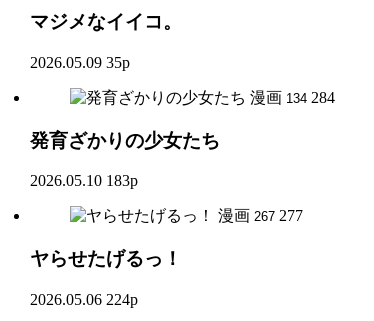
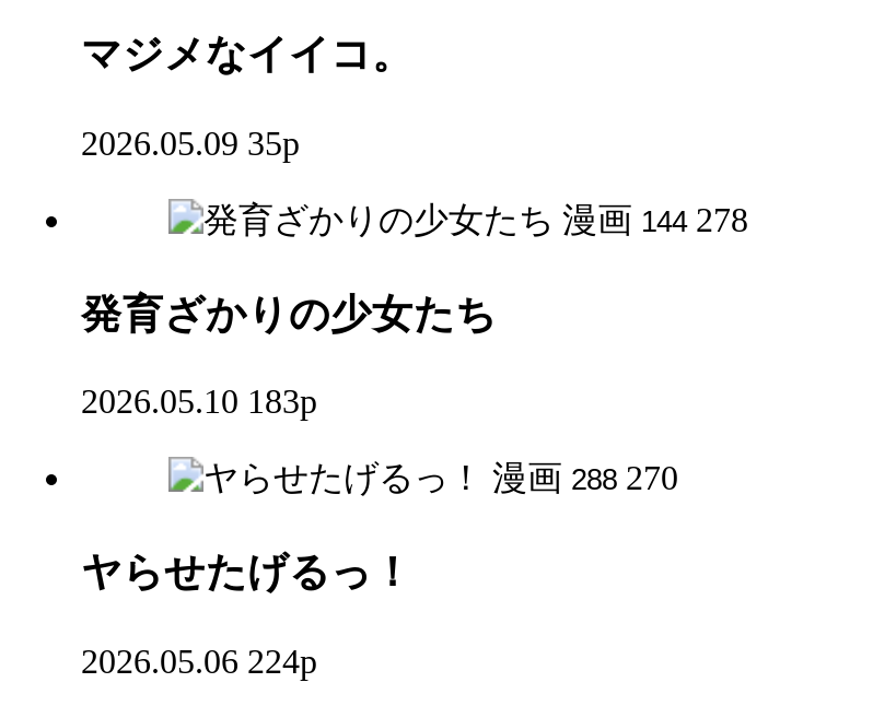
- 漫画 134 284
+ 漫画 144 278

- 漫画 267 277
+ 漫画 288 270
